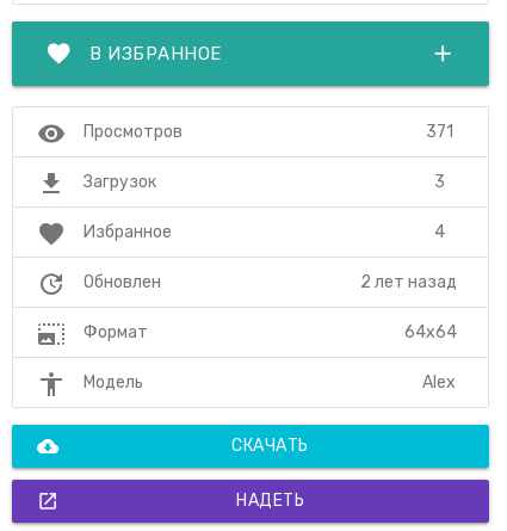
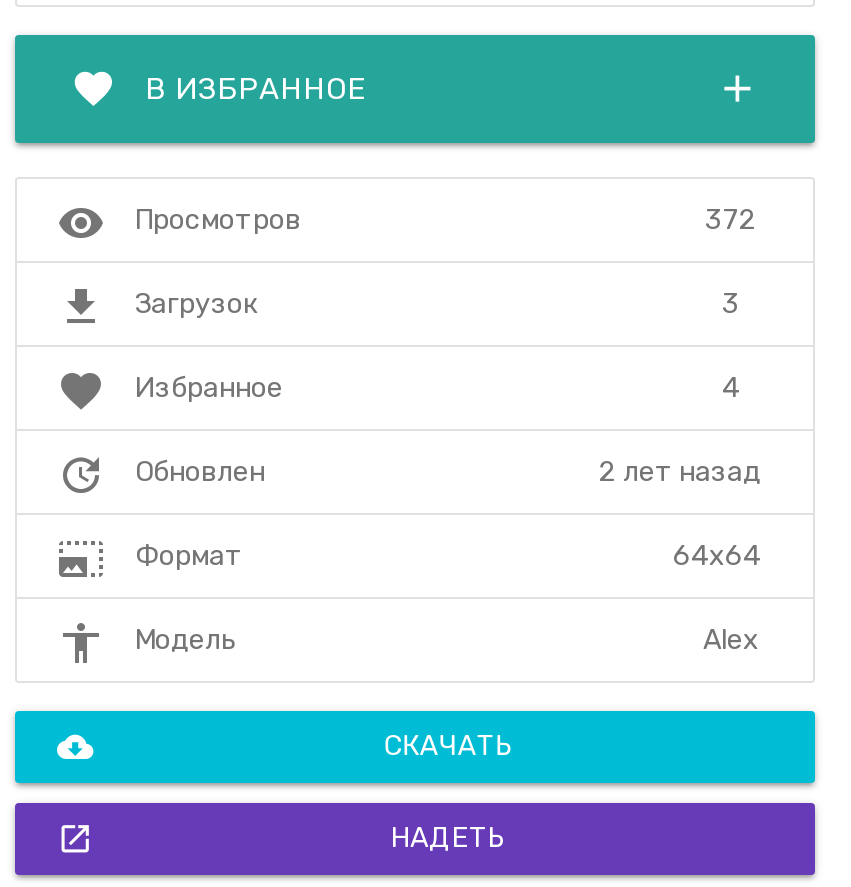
- 371
+ 372
